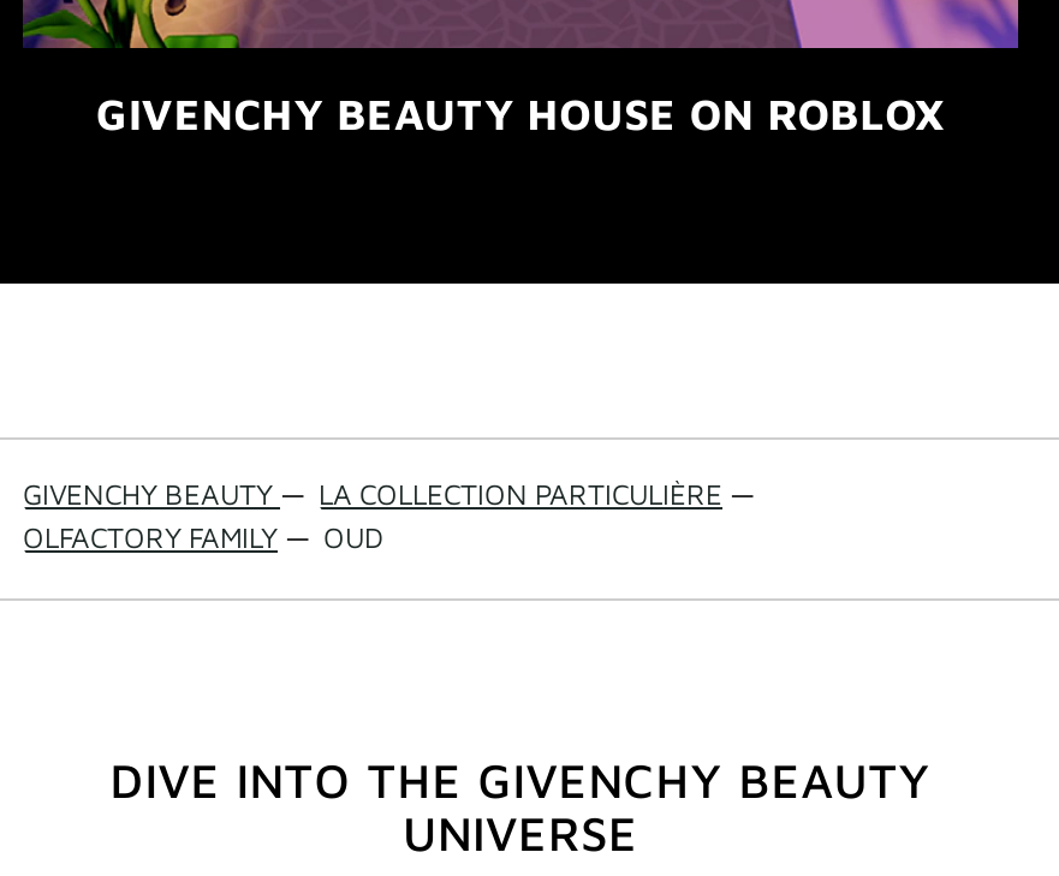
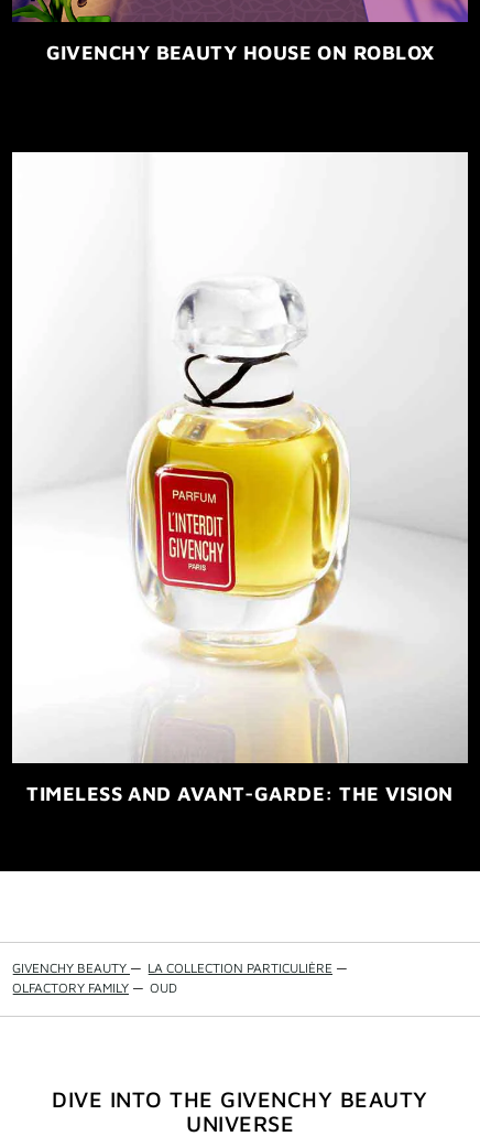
+ [image]
+ TIMELESS AND AVANT-GARDE: THE VISION
